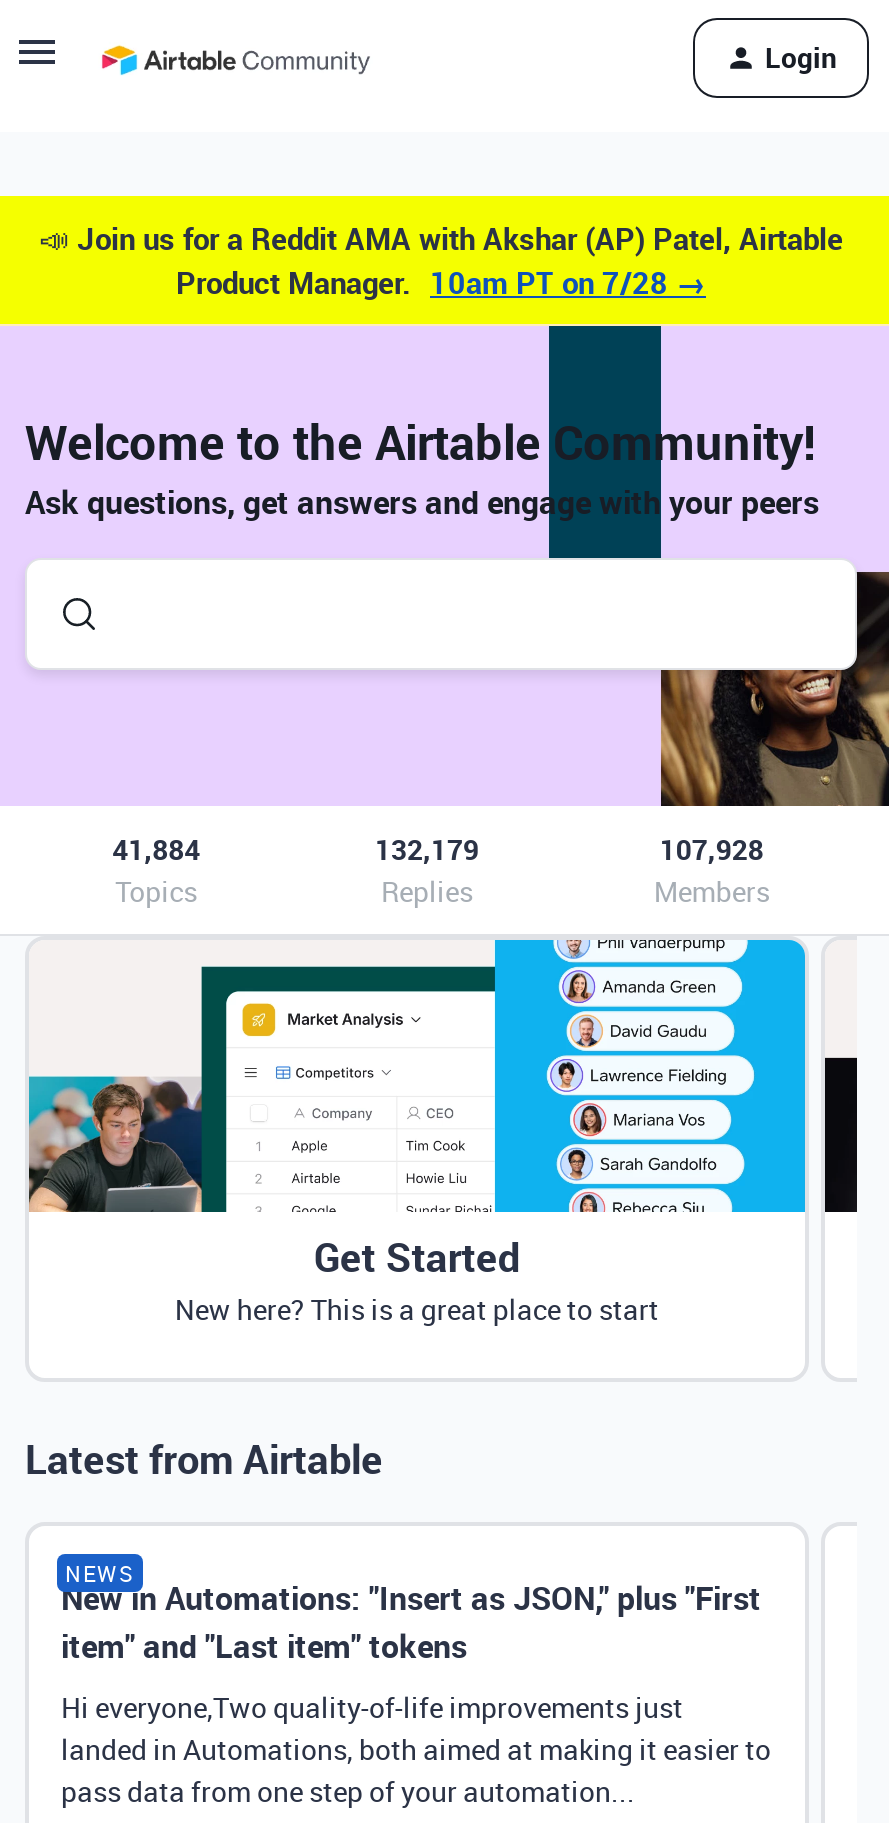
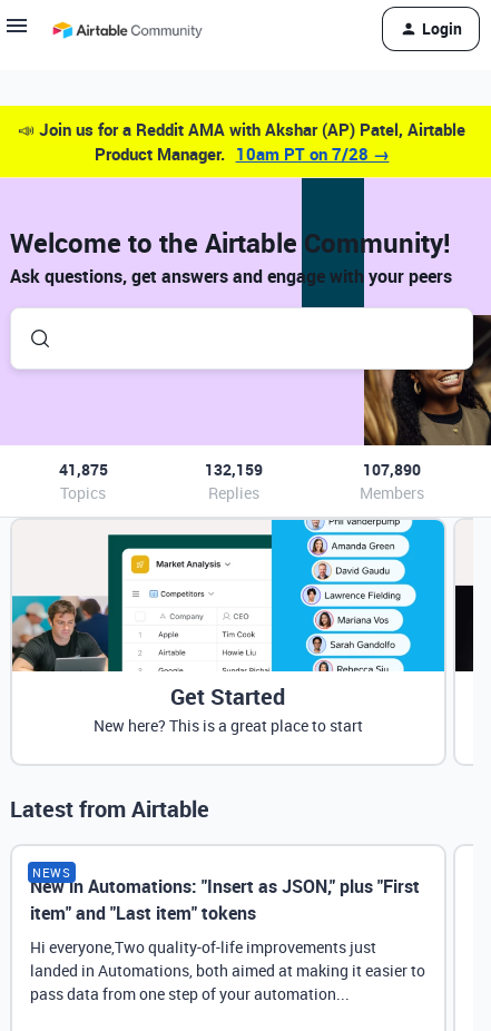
- 41,884
+ 41,875

- 132,179
+ 132,159

- 107,928
+ 107,890
